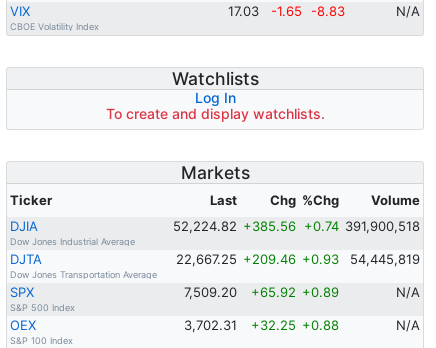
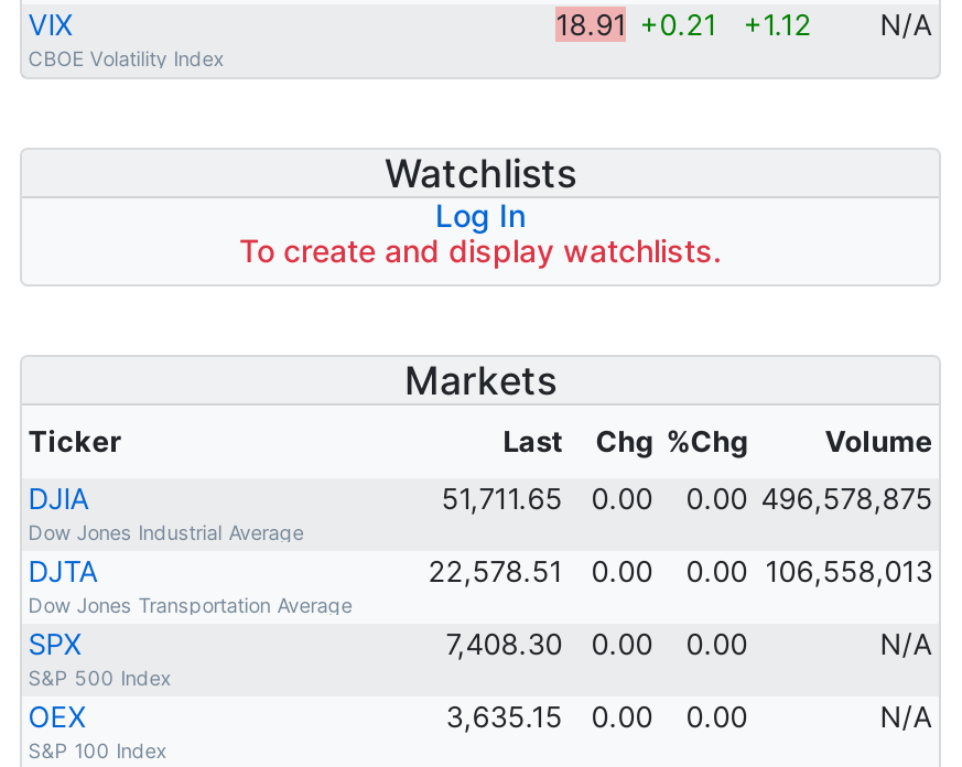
- 17.03
- -1.65 -8.83
+ 18.91 +0.21
+ +1.12

- 52,224.82 +385.56 +0.74 391,900,518
+ 51,711.65
+ 0.00
+ 0.00 496,578,875

- 22,667.25 +209.46 +0.93
- 54,445,819
+ 22,578.51
+ 0.00
+ 0.00 106,558,013

- 7,509.20
- +65.92 +0.89
+ 7,408.30
+ 0.00
+ 0.00

- 3,702.31
- +32.25 +0.88
+ 3,635.15
+ 0.00
+ 0.00
